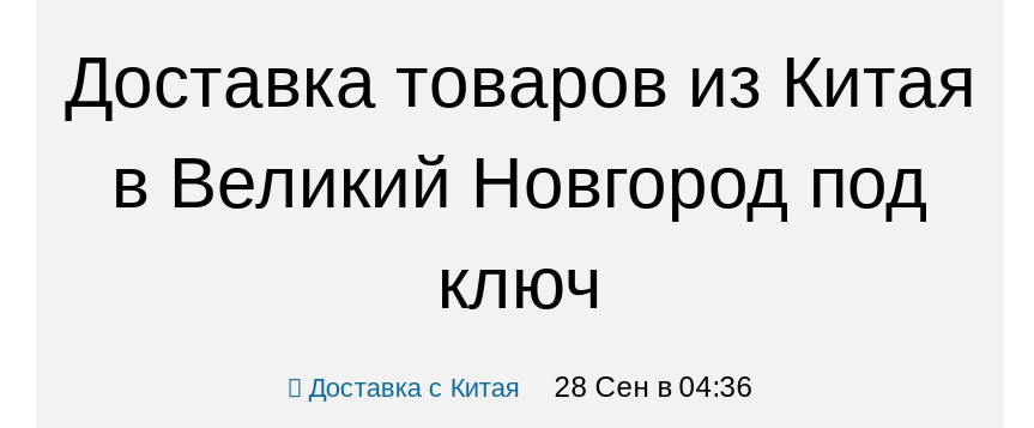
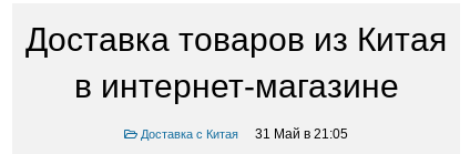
- в Великий Новгород под
- ключ
+ в интернет-магазине

- Доставка с Китая 28 Сен в 04:36
+ Доставка с Китая 31 Май в 21:05
